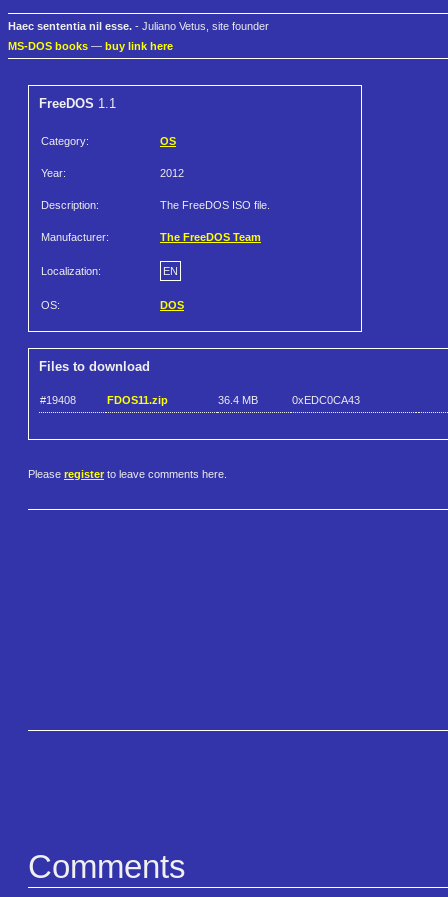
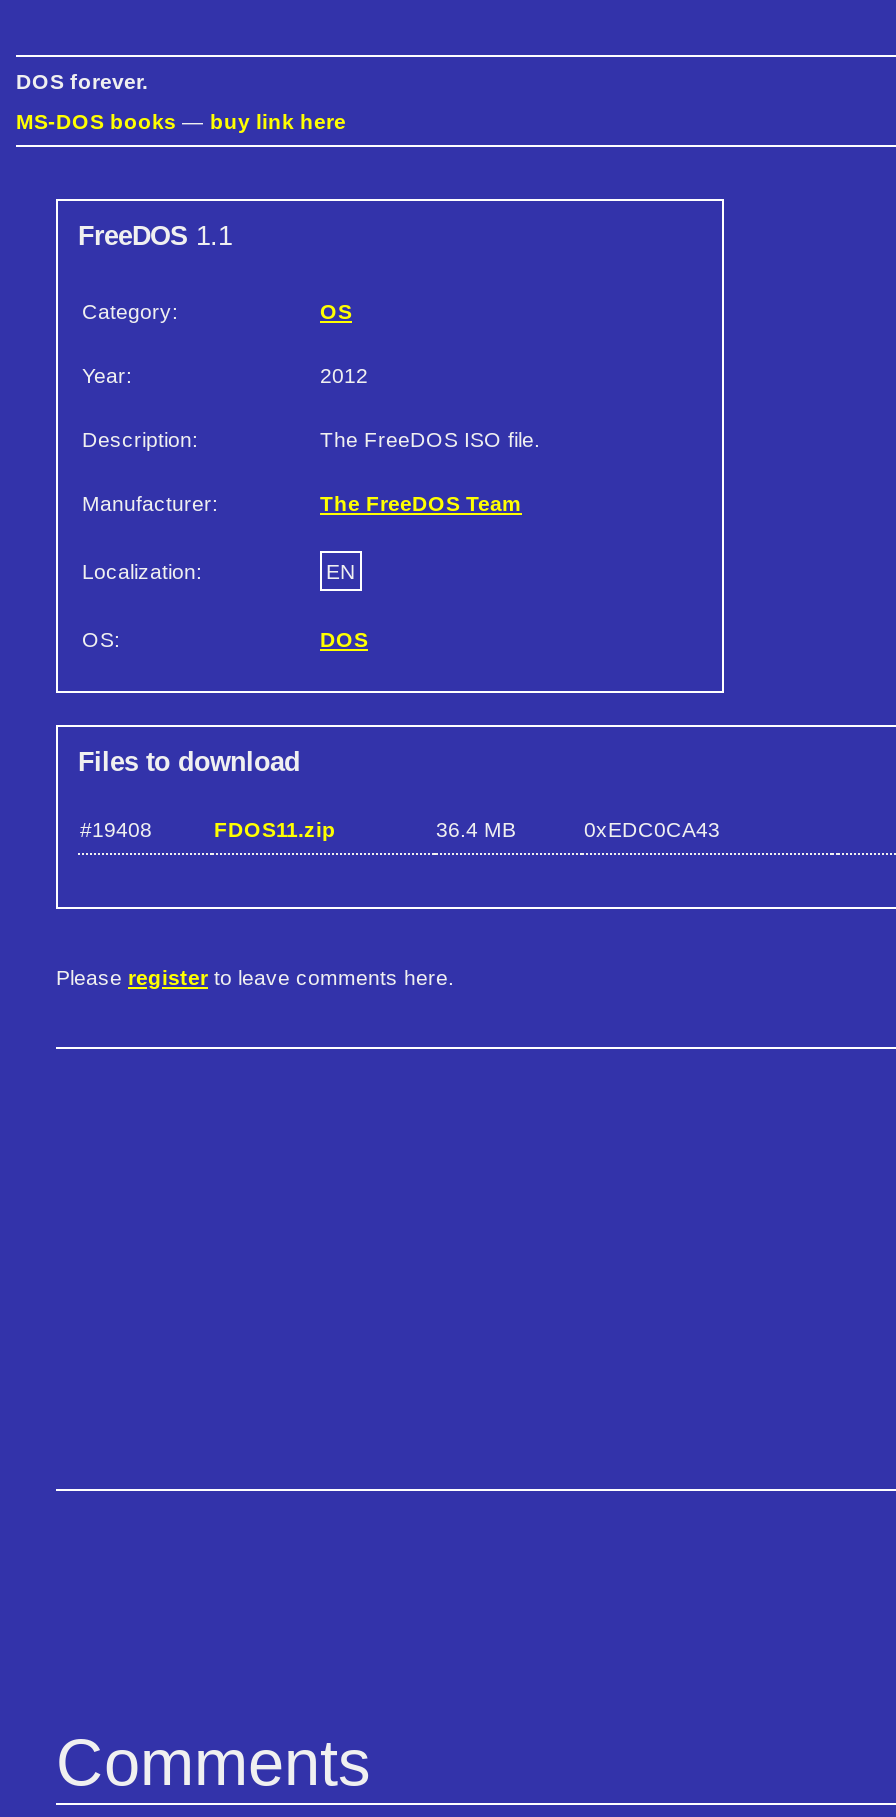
- Haec sententia nil esse. - Juliano Vetus, site founder
+ DOS forever.
